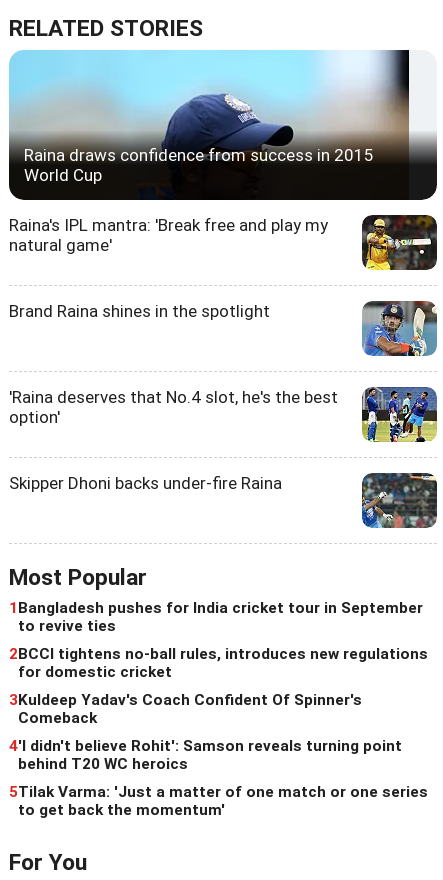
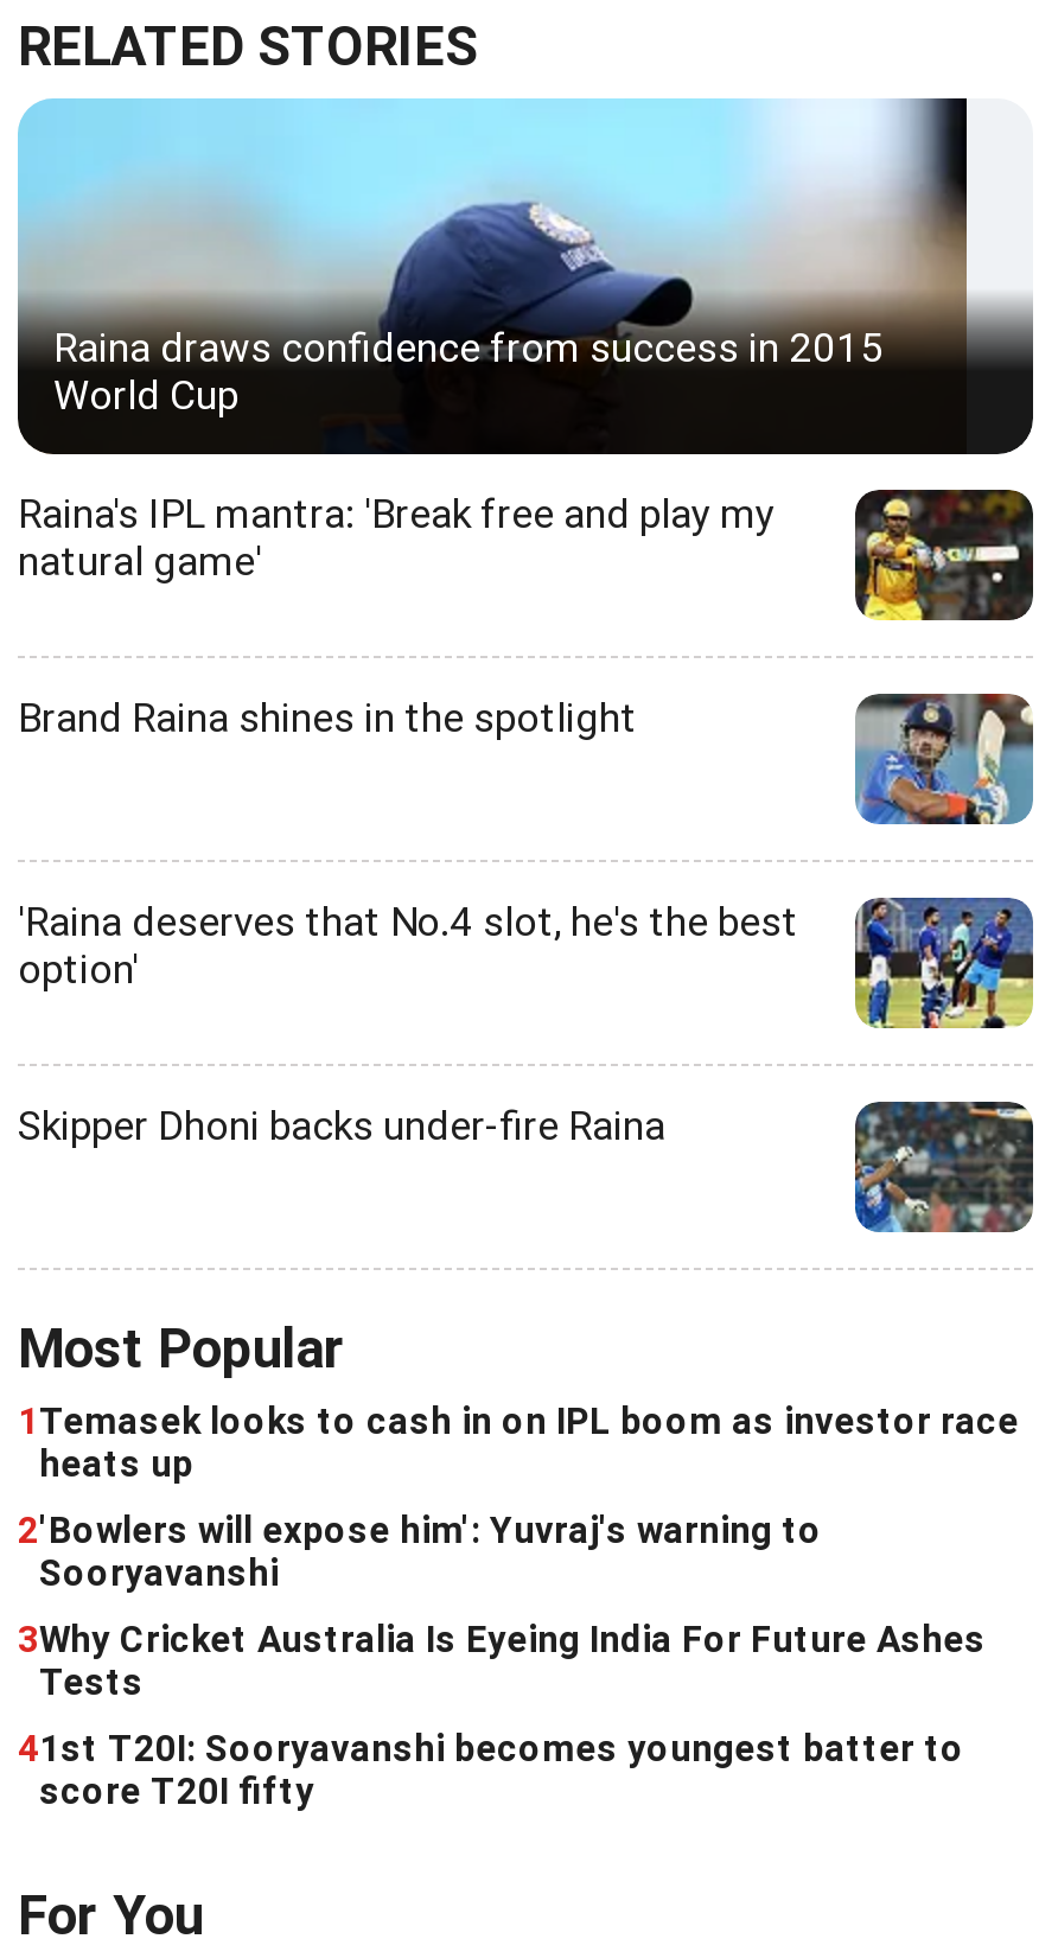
- 1 Bangladesh pushes for India cricket tour in September
- to revive ties
- 2BCCI tightens no-ball rules, introduces new regulations
- for domestic cricket
- 3Kuldeep Yadav's Coach Confident Of Spinner's
- Comeback
- 4'I didn't believe Rohit': Samson reveals turning point
- behind T20 WC heroics
- 5Tilak Varma: 'Just a matter of one match or one series
- to get back the momentum'
+ 1 Temasek looks to cash in on IPL boom as investor race
+ heats up
+ 2'Bowlers will expose him': Yuvraj's warning to
+ Sooryavanshi
+ 3Why Cricket Australia Is Eyeing India For Future Ashes
+ Tests
+ 41st T20I: Sooryavanshi becomes youngest batter to
+ score T20I fifty
